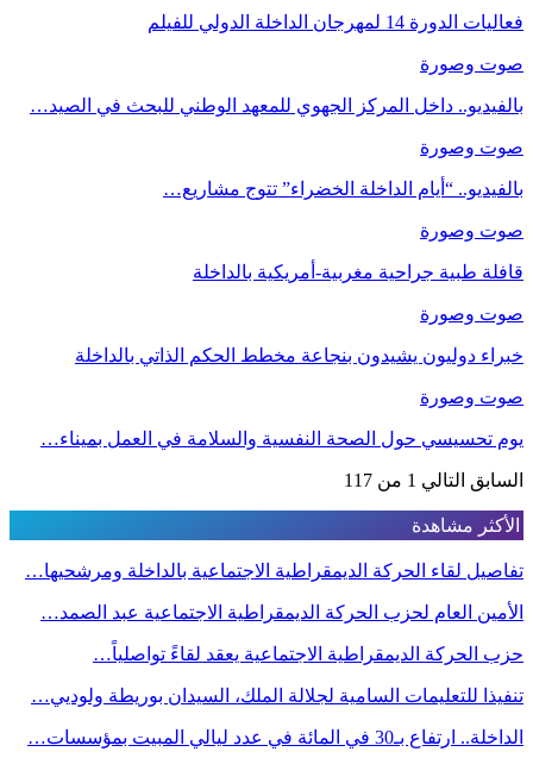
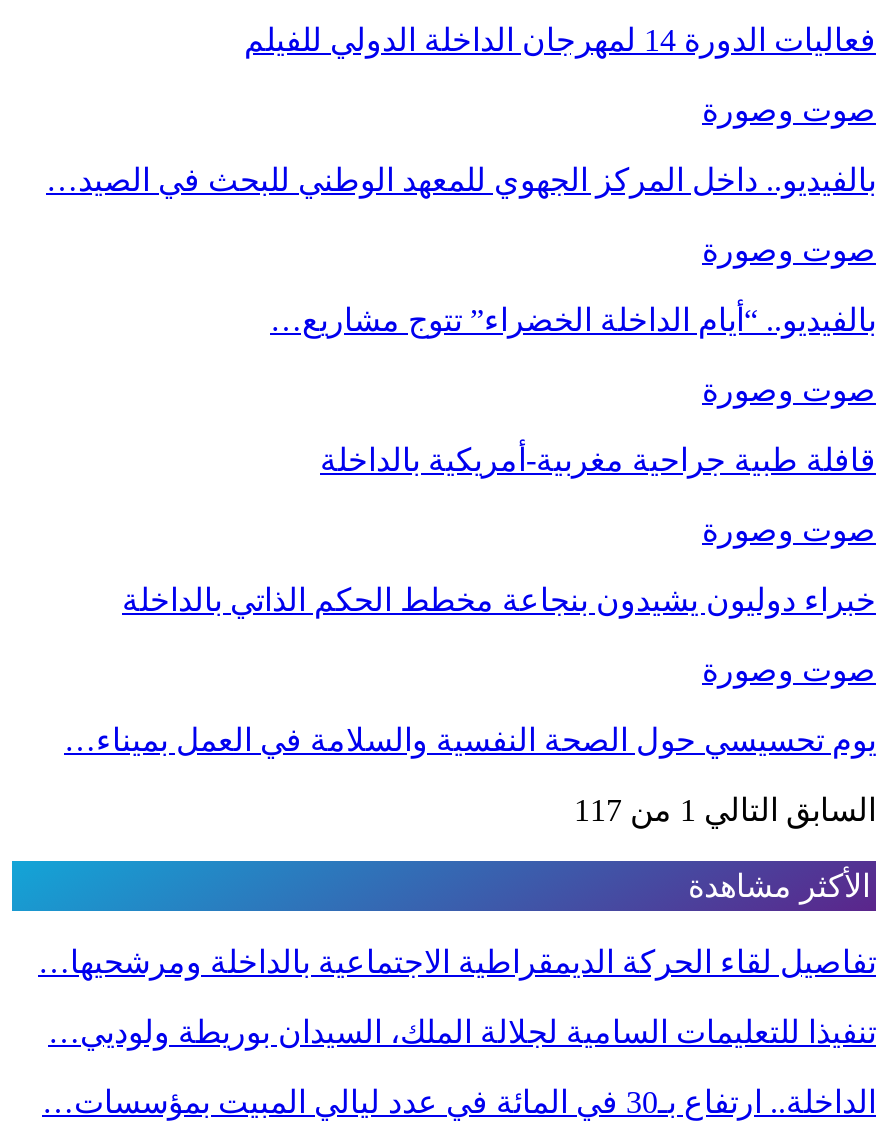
- الأمين العام لحزب الحركة الديمقراطية الاجتماعية عبد الصمد…
- حزب الحركة الديمقراطية الاجتماعية يعقد لقاءً تواصلياً…
